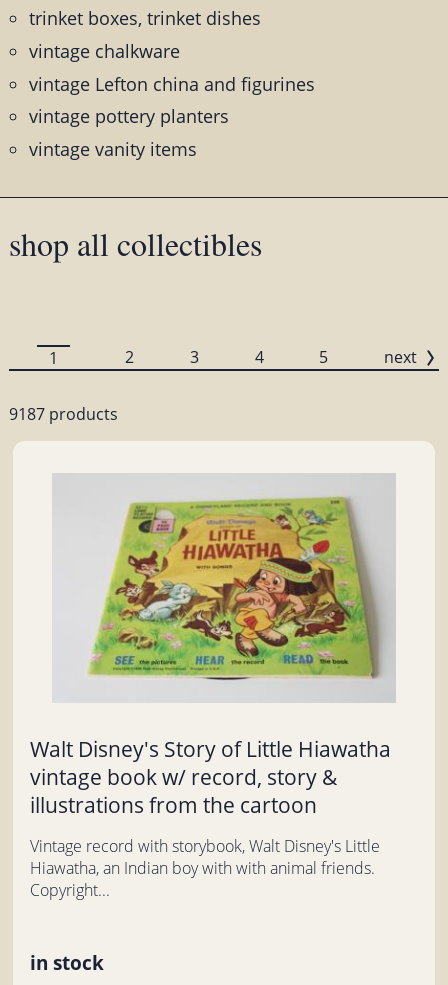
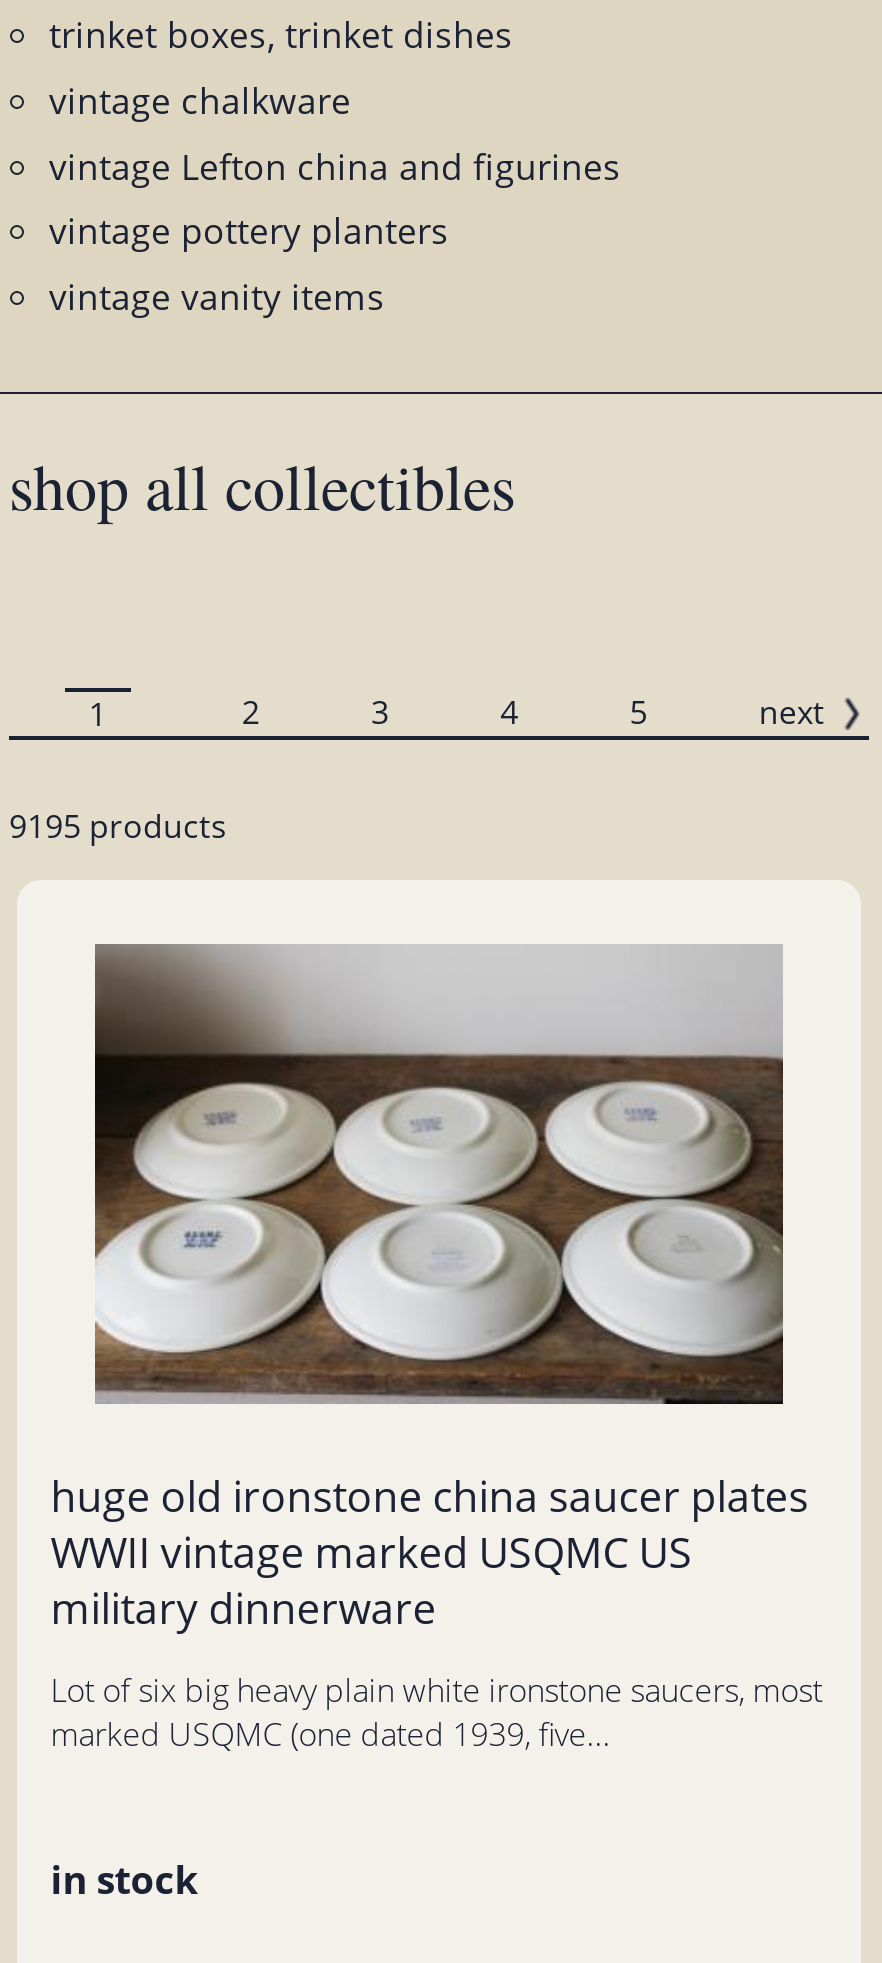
- 9187 products
+ 9195 products

- [image]
- Walt Disney's Story of Little Hiawatha
- vintage book w/ record, story &
- illustrations from the cartoon
+ [image]
+ huge old ironstone china saucer plates
+ WWII vintage marked USQMC US
+ military dinnerware

- Vintage record with storybook, Walt Disney's Little
- Hiawatha, an Indian boy with with animal friends.
- Copyright...
+ Lot of six big heavy plain white ironstone saucers, most
+ marked USQMC (one dated 1939, five...
